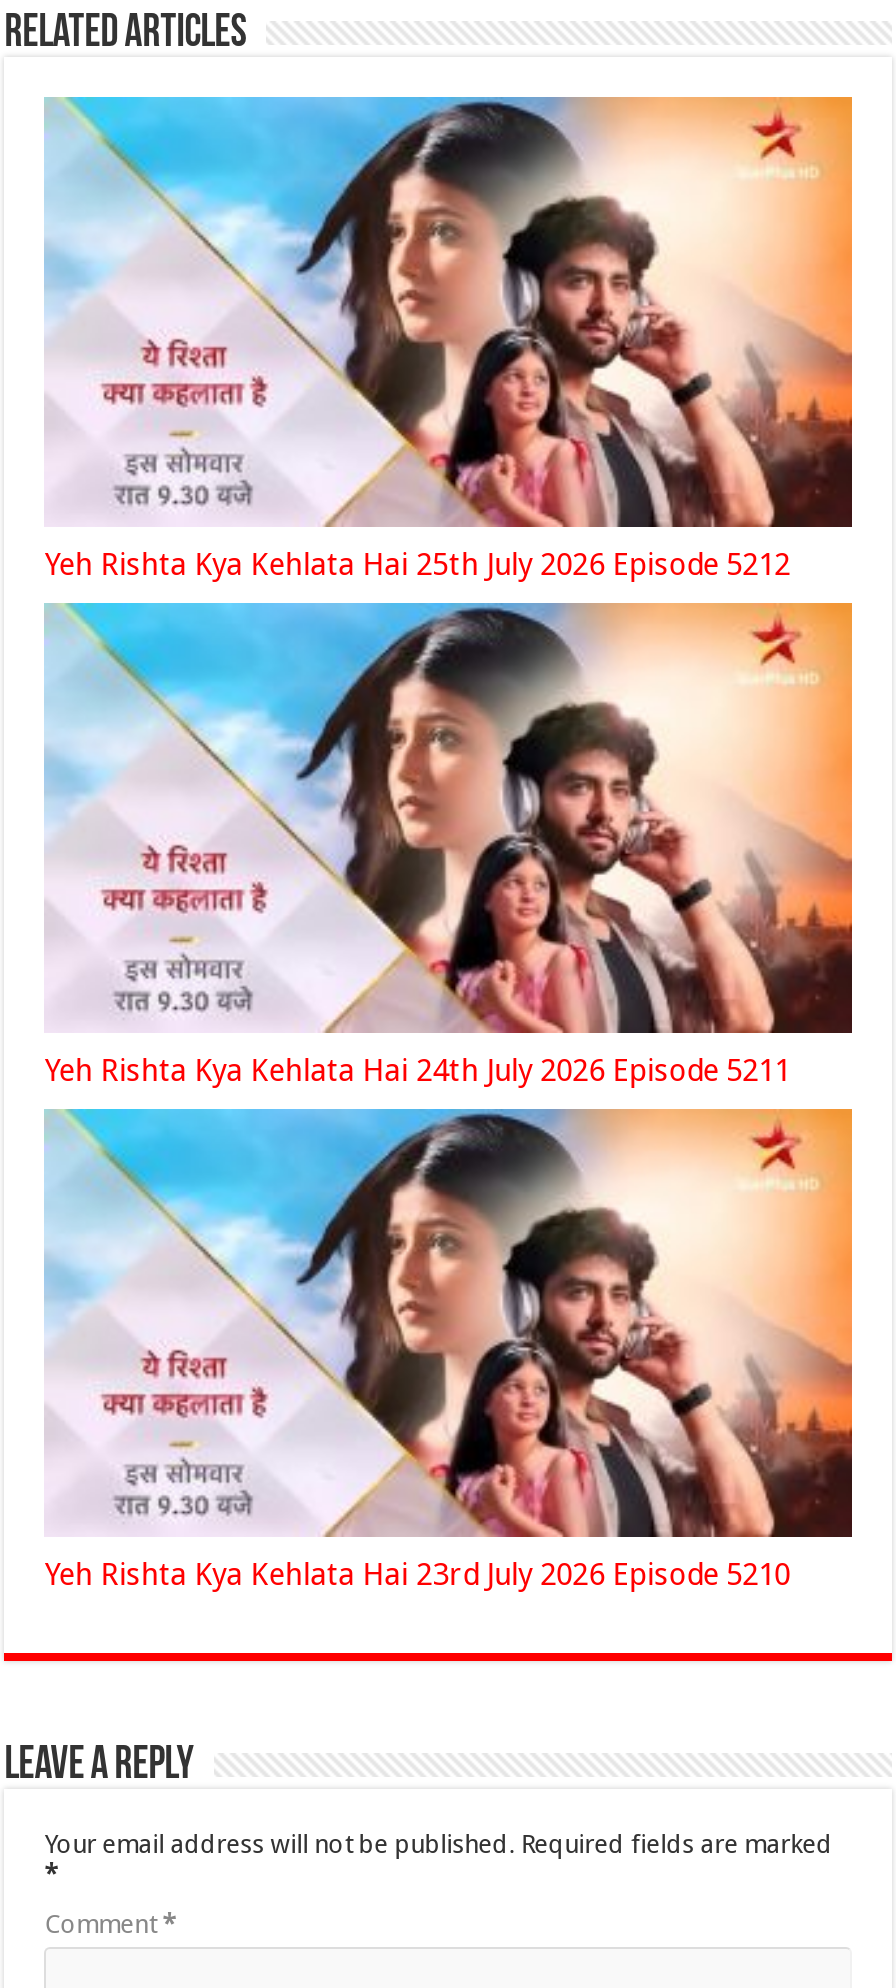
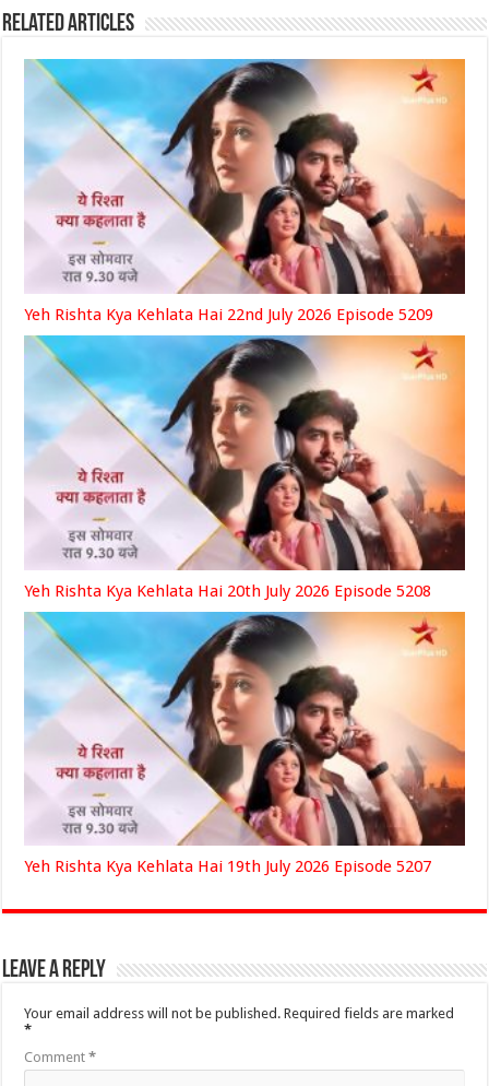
- Yeh Rishta Kya Kehlata Hai 25th July 2026 Episode 5212
+ Yeh Rishta Kya Kehlata Hai 22nd July 2026 Episode 5209

- Yeh Rishta Kya Kehlata Hai 24th July 2026 Episode 5211
+ Yeh Rishta Kya Kehlata Hai 20th July 2026 Episode 5208

- Yeh Rishta Kya Kehlata Hai 23rd July 2026 Episode 5210
+ Yeh Rishta Kya Kehlata Hai 19th July 2026 Episode 5207
